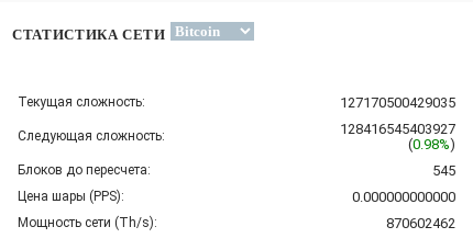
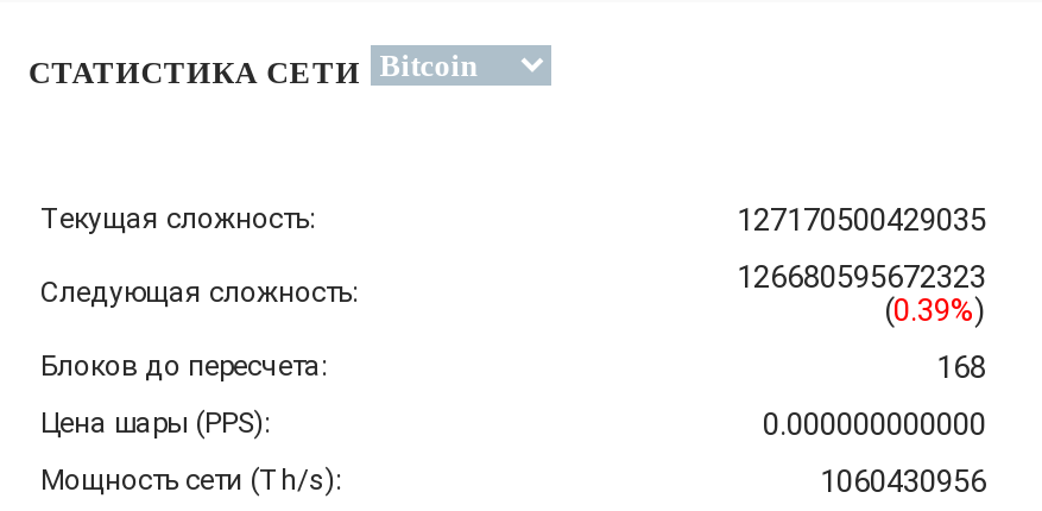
- 128416545403927
+ 126680595672323

- (0.98%)
+ (0.39%)

- 545
+ 168

- 870602462
+ 1060430956
